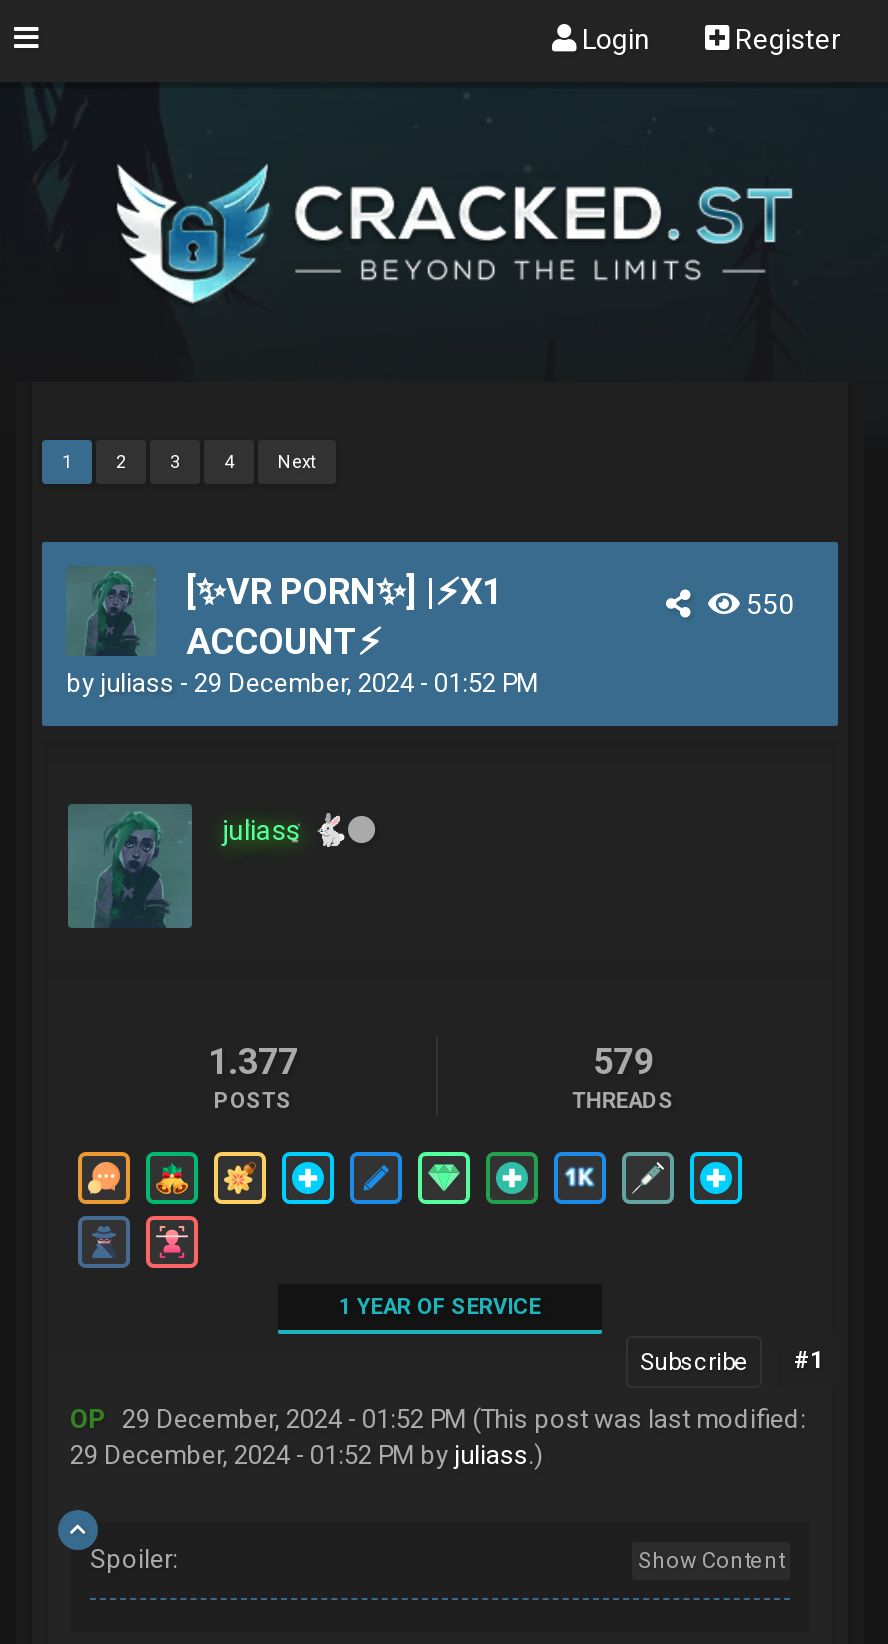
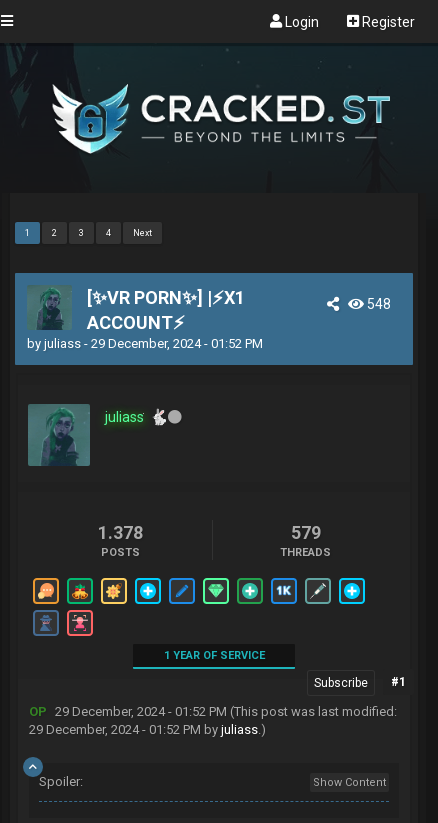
- 550
+ 548

- 1.377
+ 1.378
